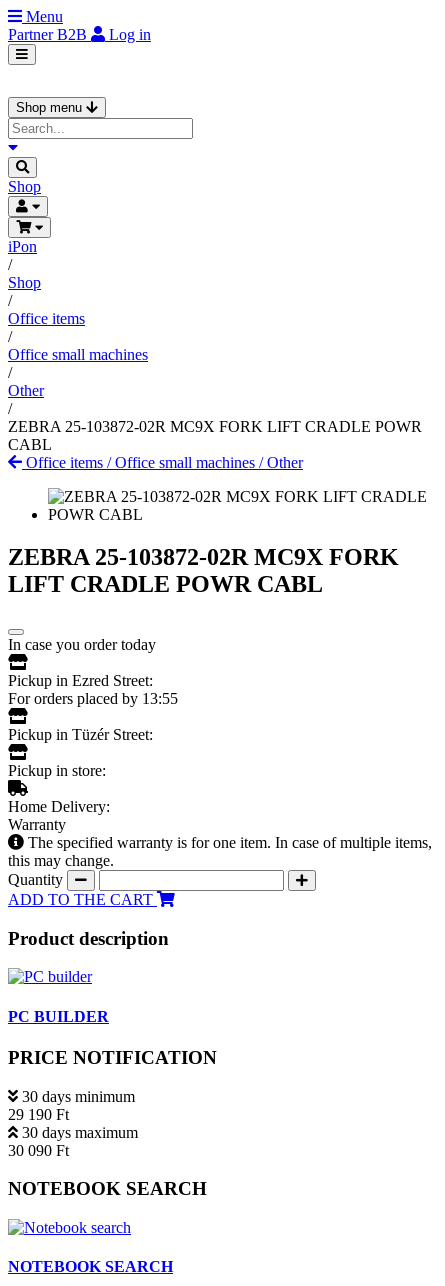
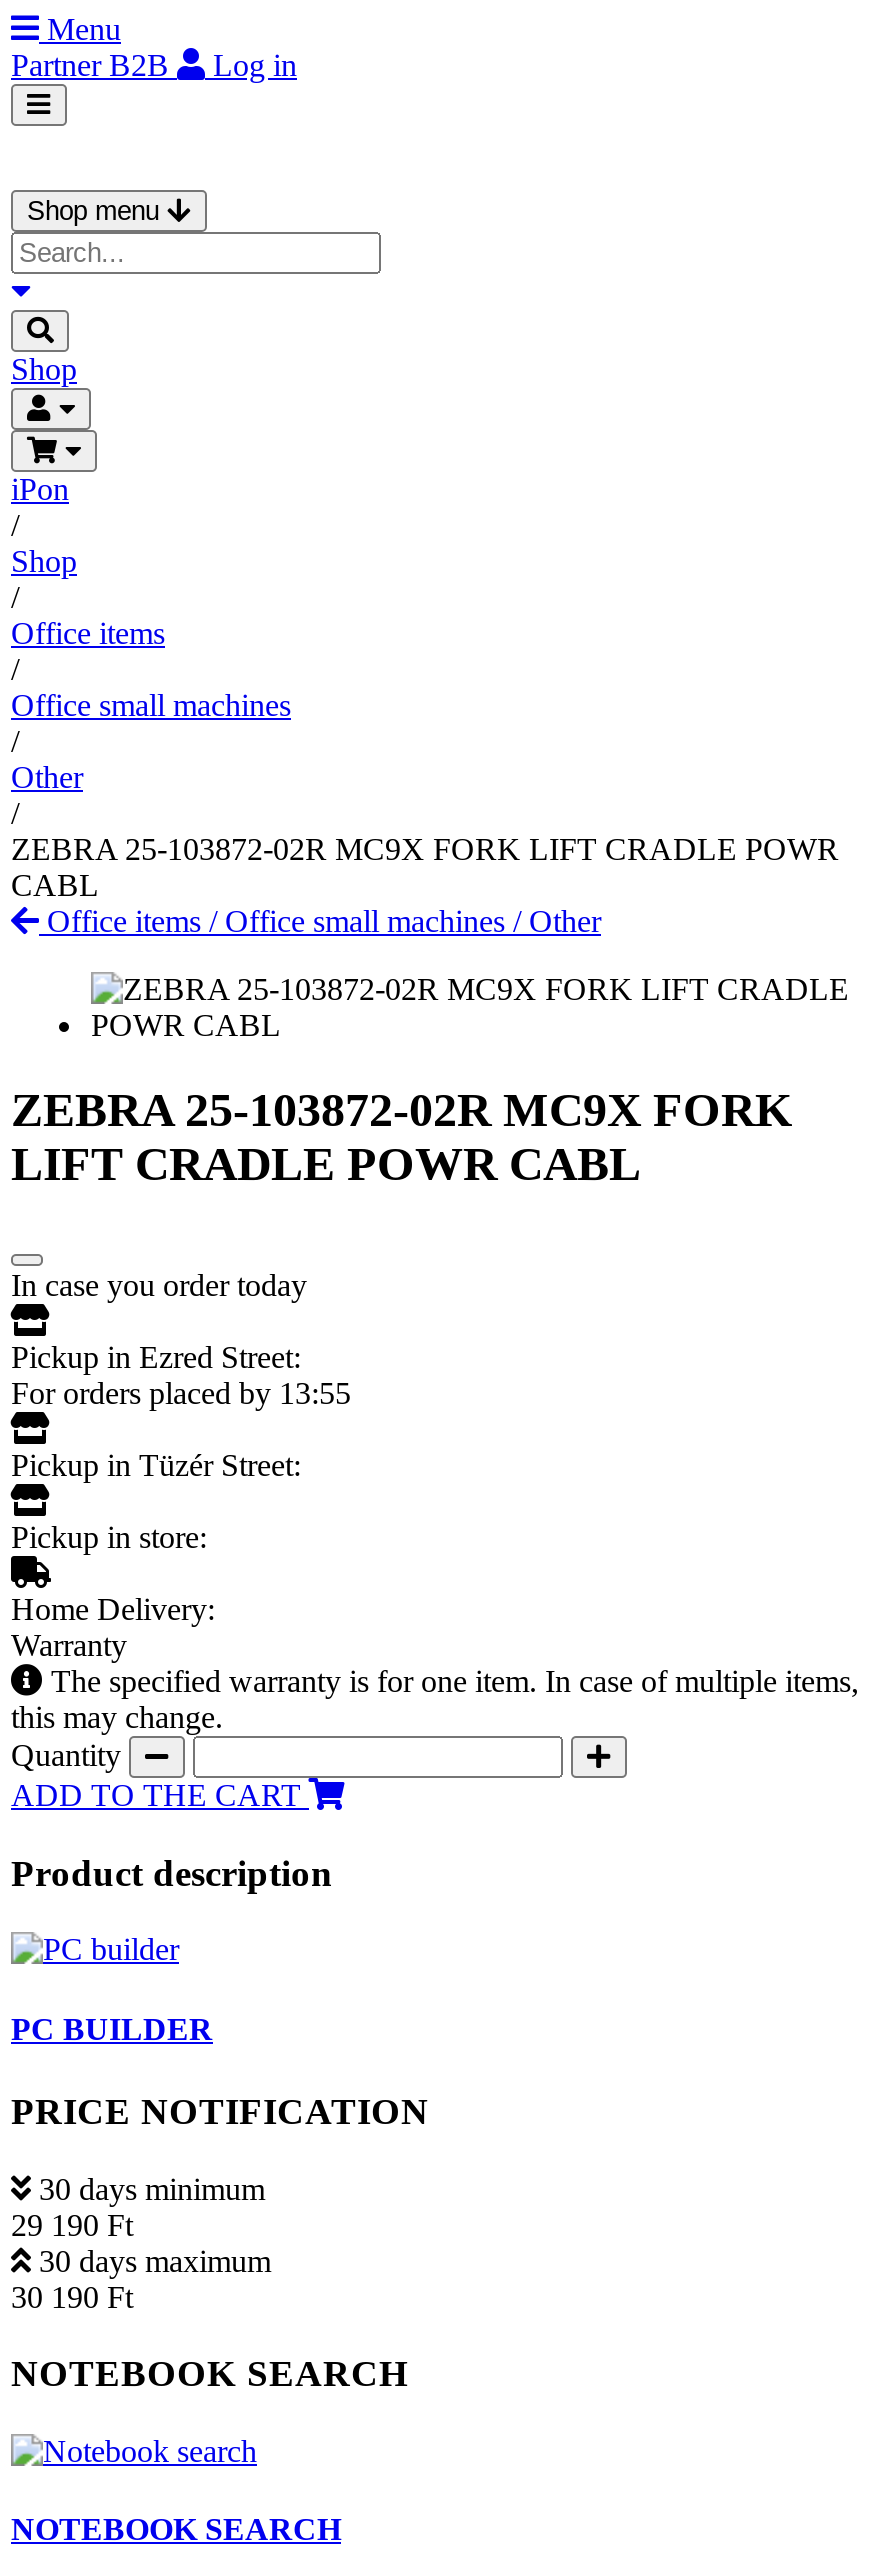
- 30 090 Ft
+ 30 190 Ft
